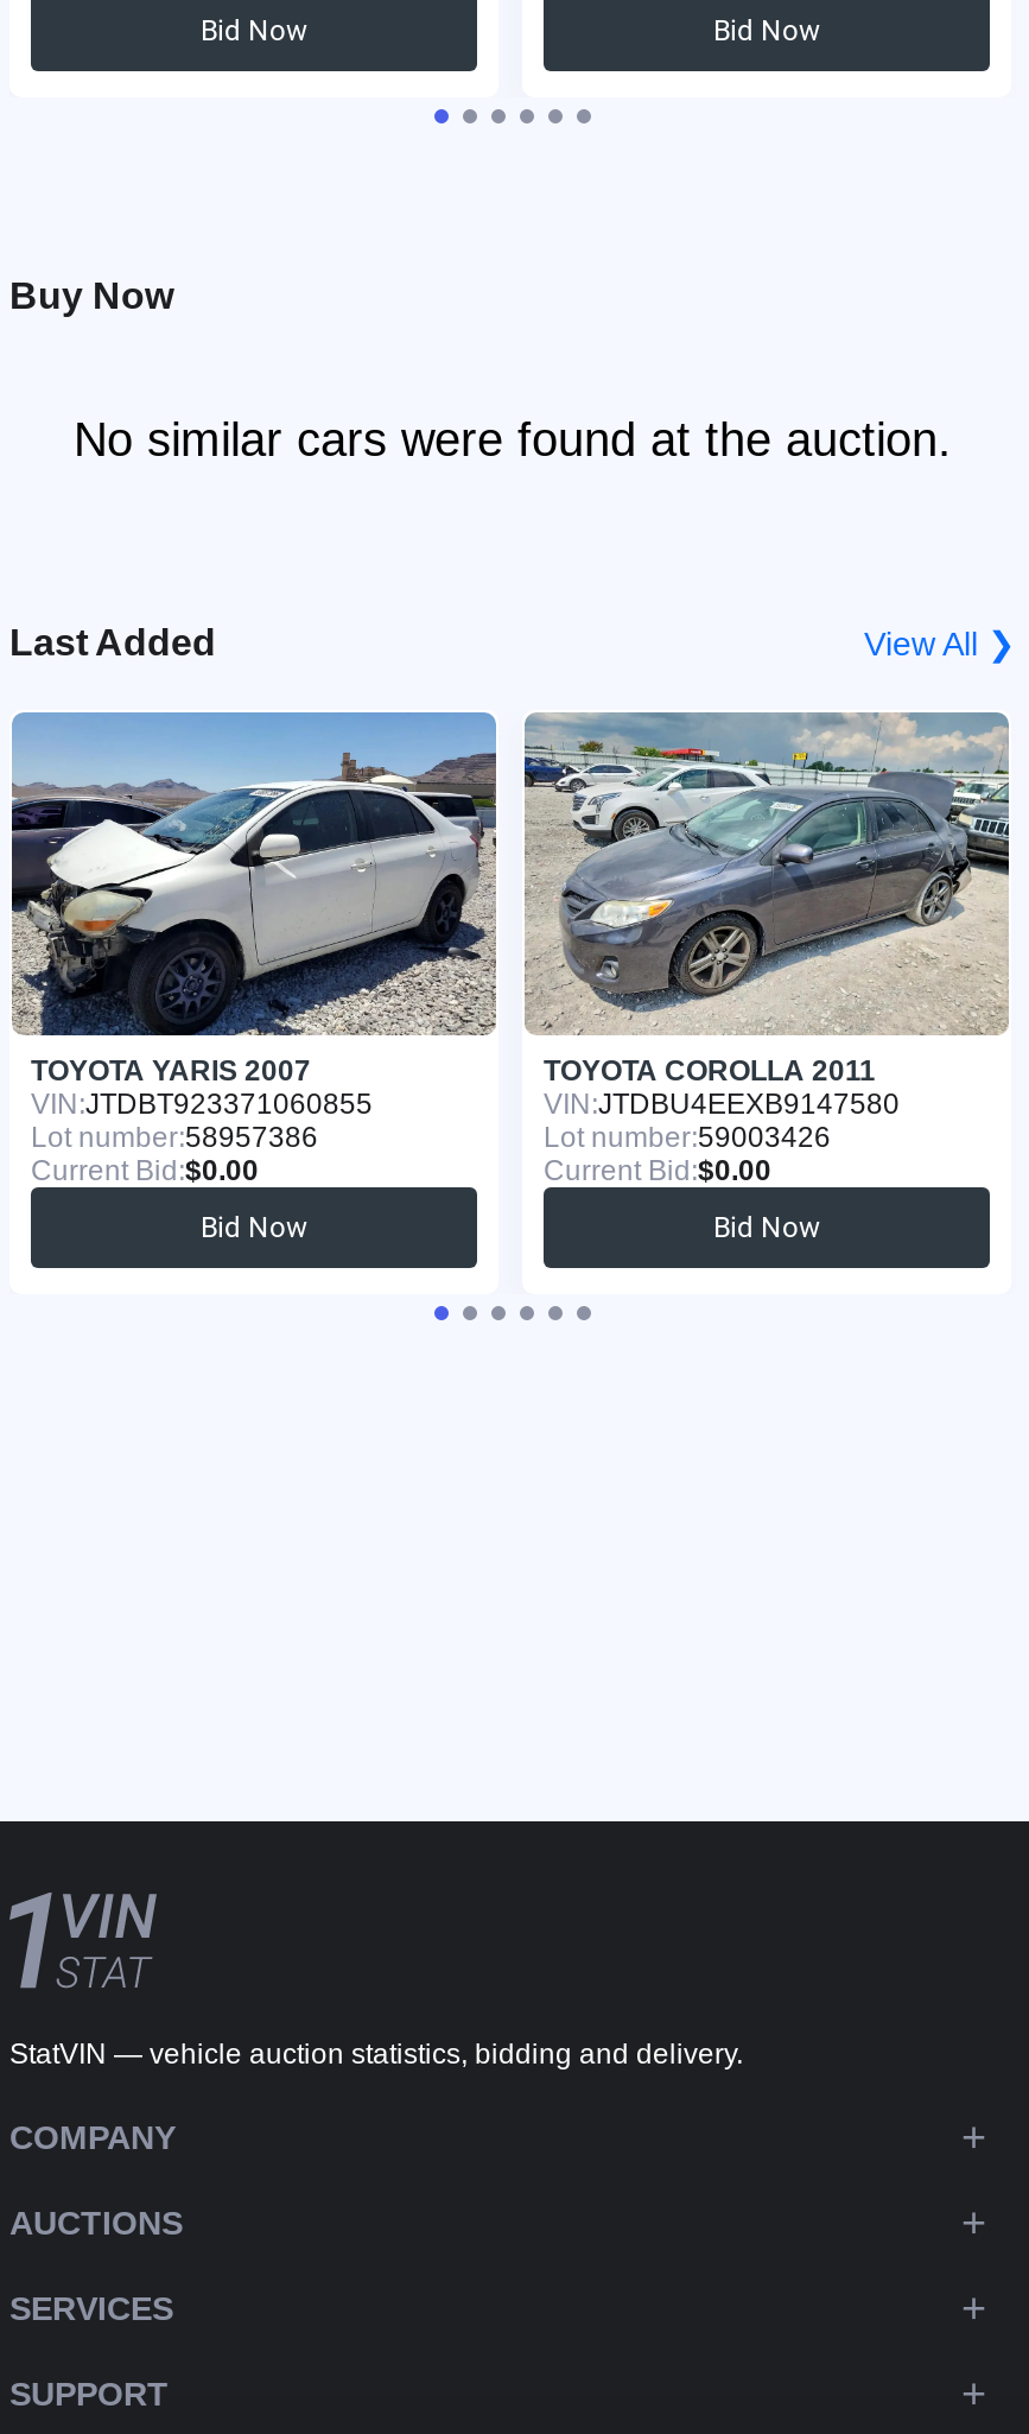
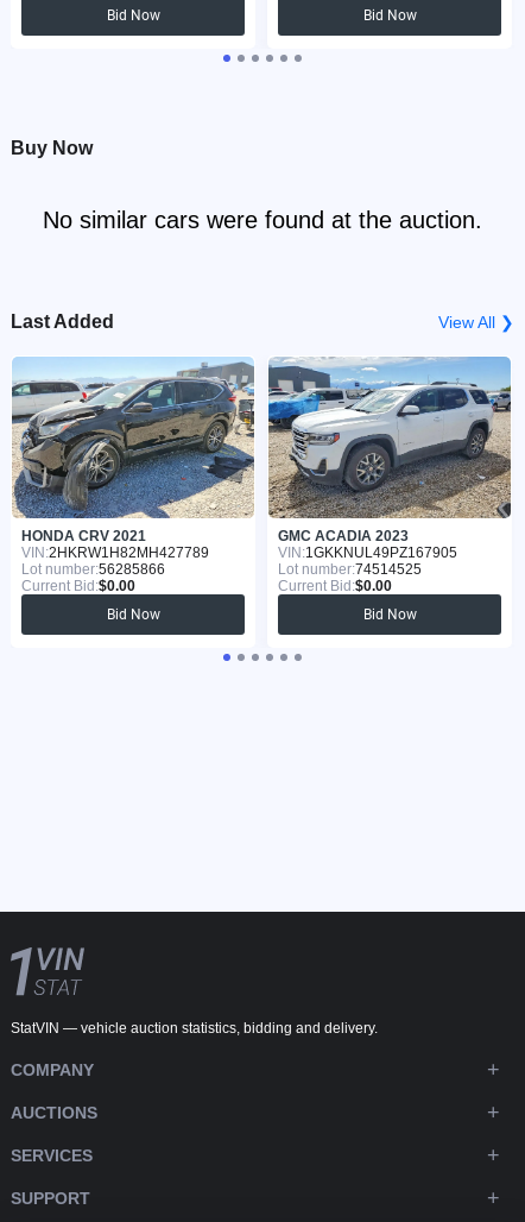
- [image]
- TOYOTA YARIS 2007
- VIN: JTDBT923371060855
- Lot number:58957386
+ [image]
+ HONDA CRV 2021
+ VIN: 2HKRW1H82MH427789
+ Lot number:56285866

- [image]
- TOYOTA COROLLA 2011
- VIN: JTDBU4EEXB9147580
- Lot number:59003426
+ [image]
+ GMC ACADIA 2023
+ VIN: 1GKKNUL49PZ167905
+ Lot number:74514525
